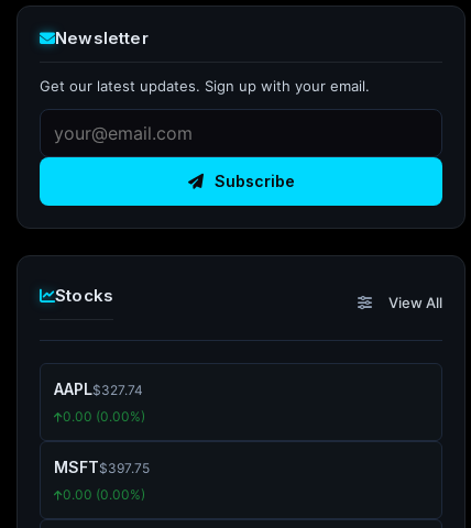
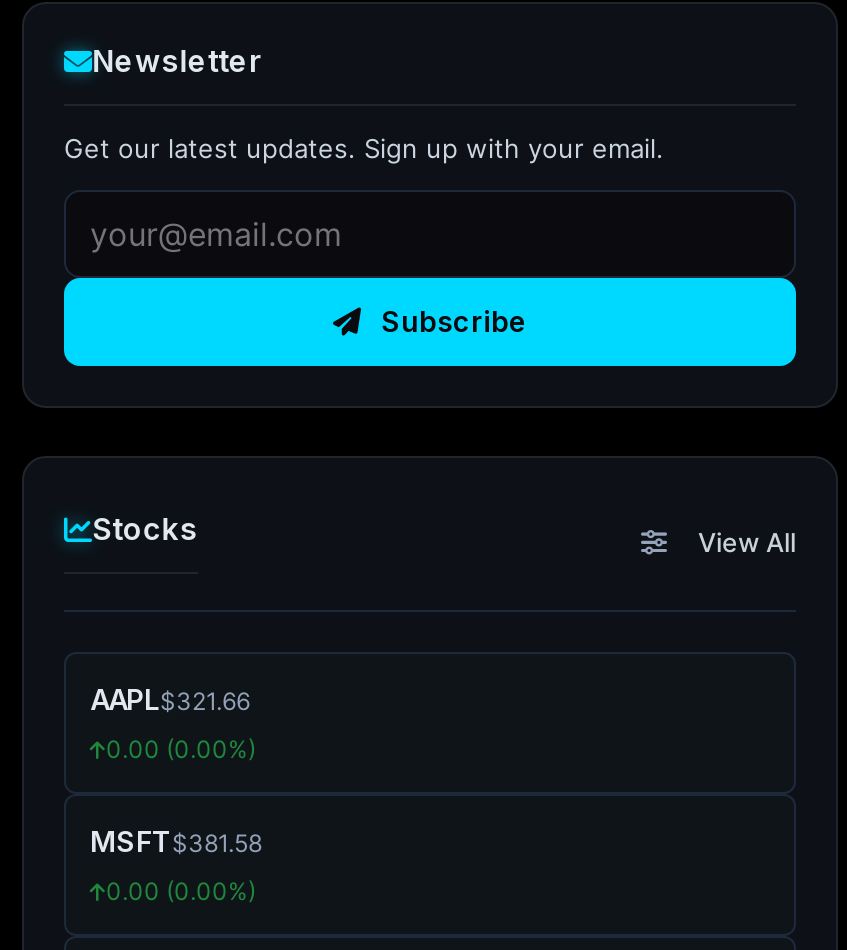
- AAPL$327.74
+ AAPL$321.66

- MSFT$397.75
+ MSFT$381.58
